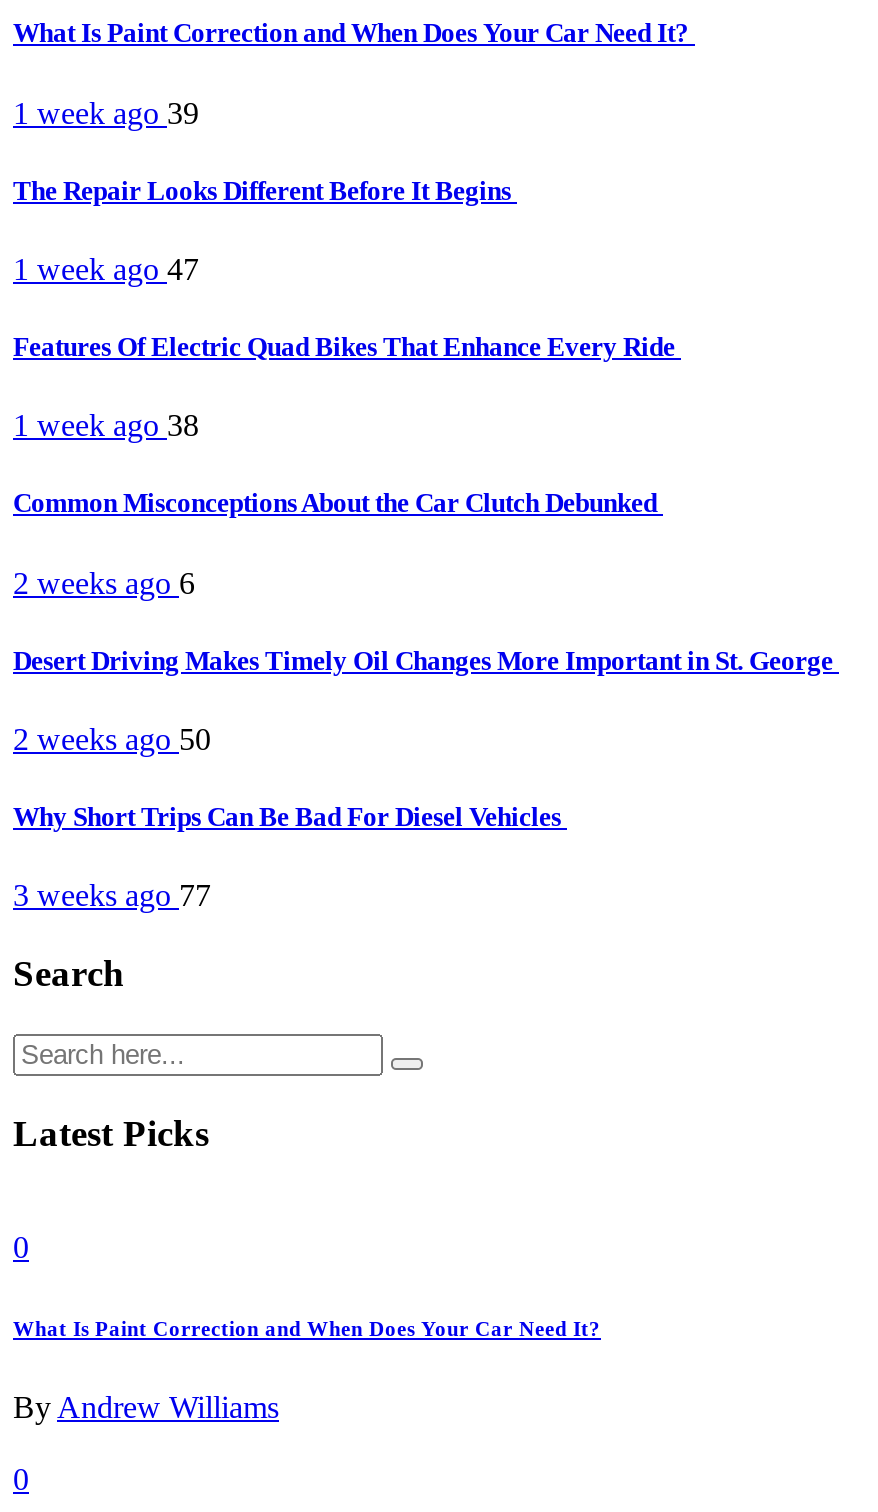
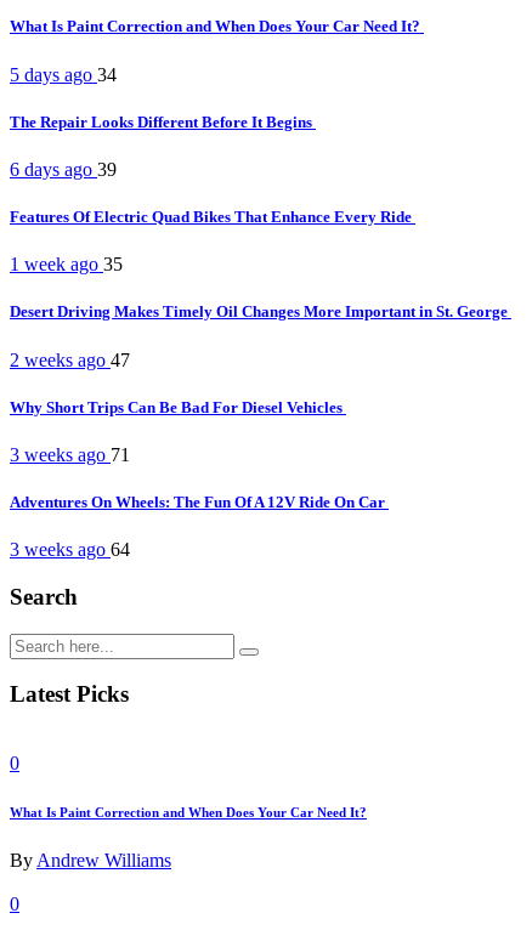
- 1 week ago 39
+ 5 days ago 34

- 1 week ago 47
+ 6 days ago 39

- 1 week ago 38
- Common Misconceptions About the Car Clutch Debunked
- 2 weeks ago 6
+ 1 week ago 35

moved up: Desert Driving Makes Timely Oil Changes More Important in St. George

- 2 weeks ago 50
+ 2 weeks ago 47

moved up: Why Short Trips Can Be Bad For Diesel Vehicles

- 3 weeks ago 77
+ 3 weeks ago 71
+ Adventures On Wheels: The Fun Of A 12V Ride On Car
+ 3 weeks ago 64
